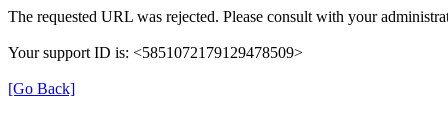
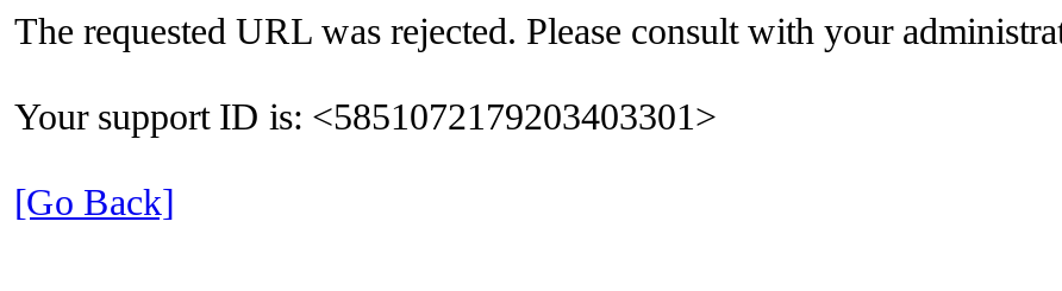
- Your support ID is: <5851072179129478509>
+ Your support ID is: <5851072179203403301>
